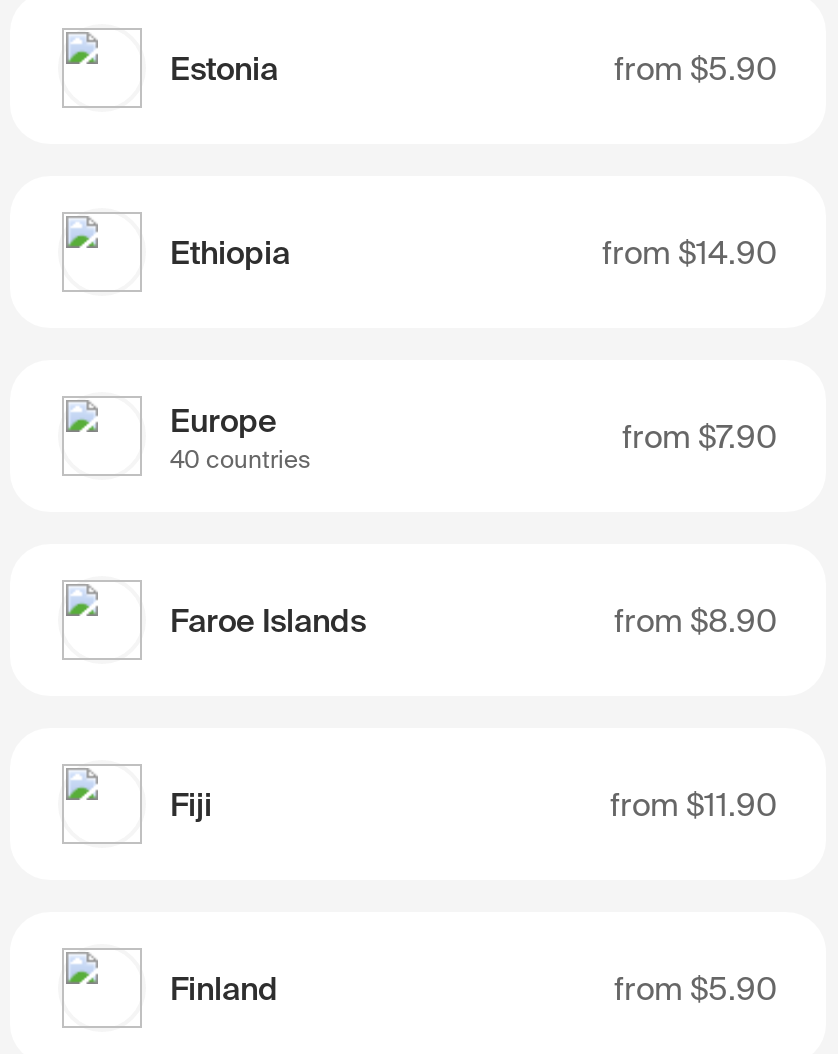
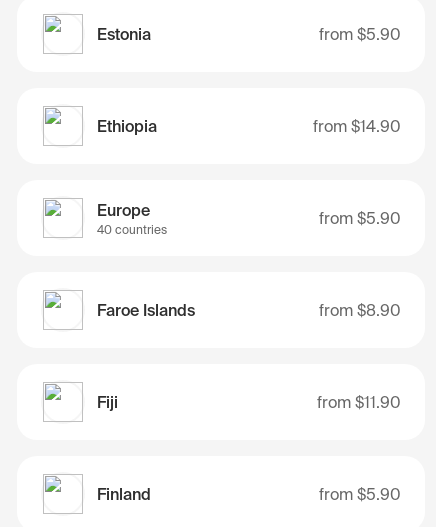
- from $7.90
+ from $5.90
